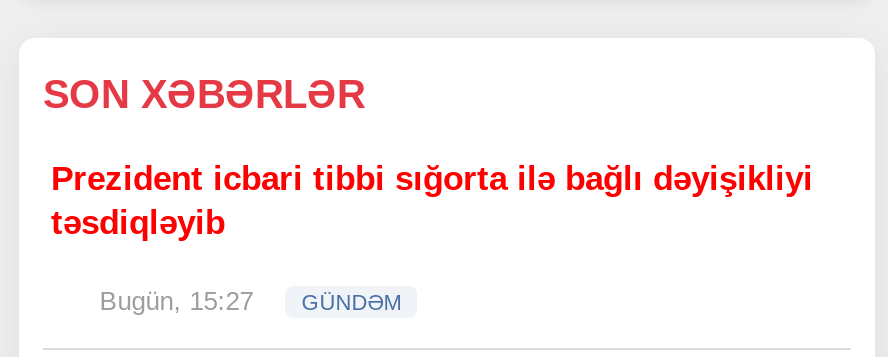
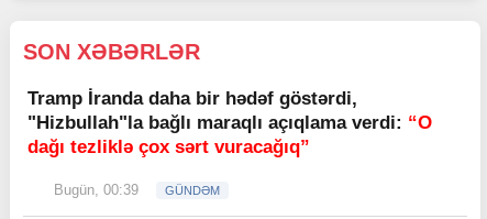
- Prezident icbari tibbi sığorta ilə bağlı dəyişikliyi
- təsdiqləyib
+ Tramp İranda daha bir hədəf göstərdi,
+ "Hizbullah"la bağlı maraqlı açıqlama verdi: “O
+ dağı tezliklə çox sərt vuracağıq”

- Bugün, 15:27 GÜNDƏM
+ Bugün, 00:39 GÜNDƏM
